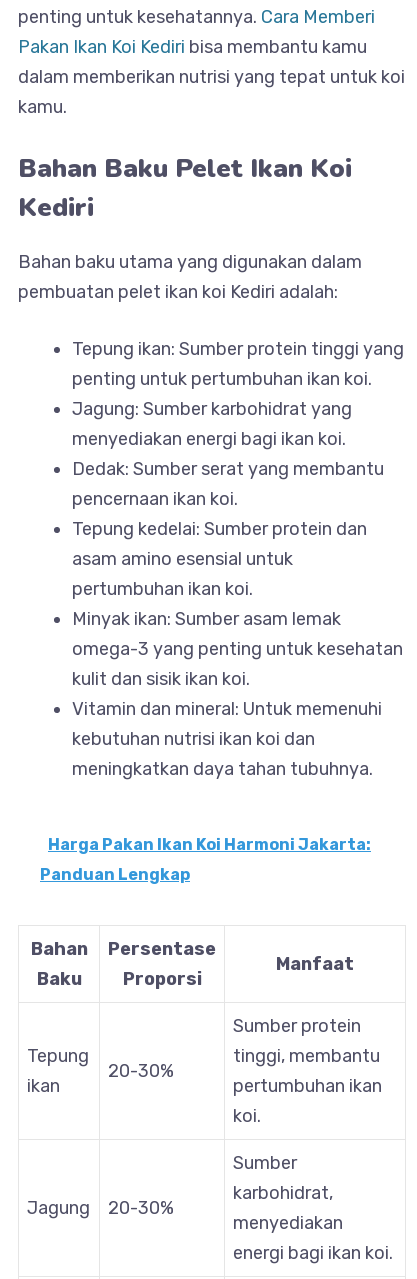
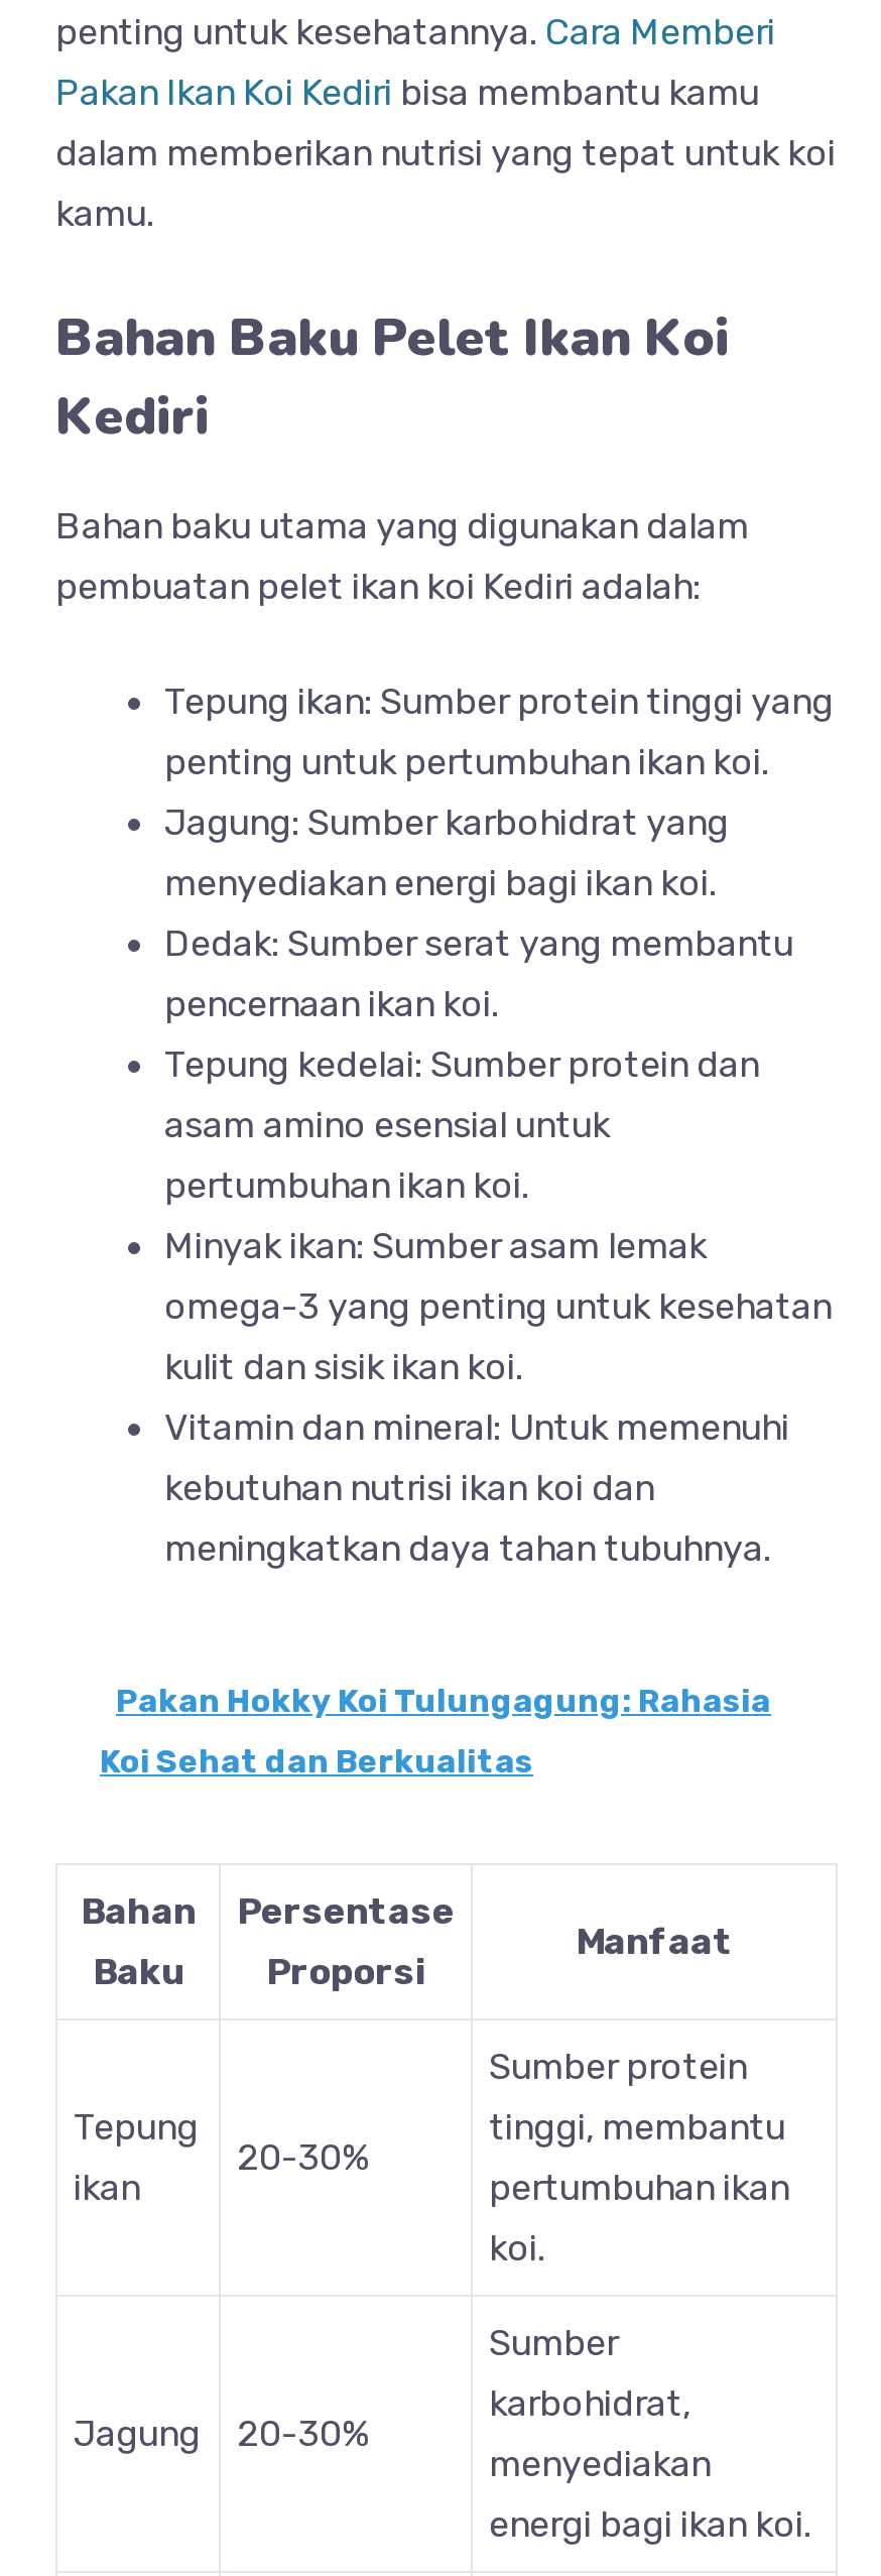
- Harga Pakan Ikan Koi Harmoni Jakarta:
+ Pakan Hokky Koi Tulungagung: Rahasia

- Panduan Lengkap
+ Koi Sehat dan Berkualitas
